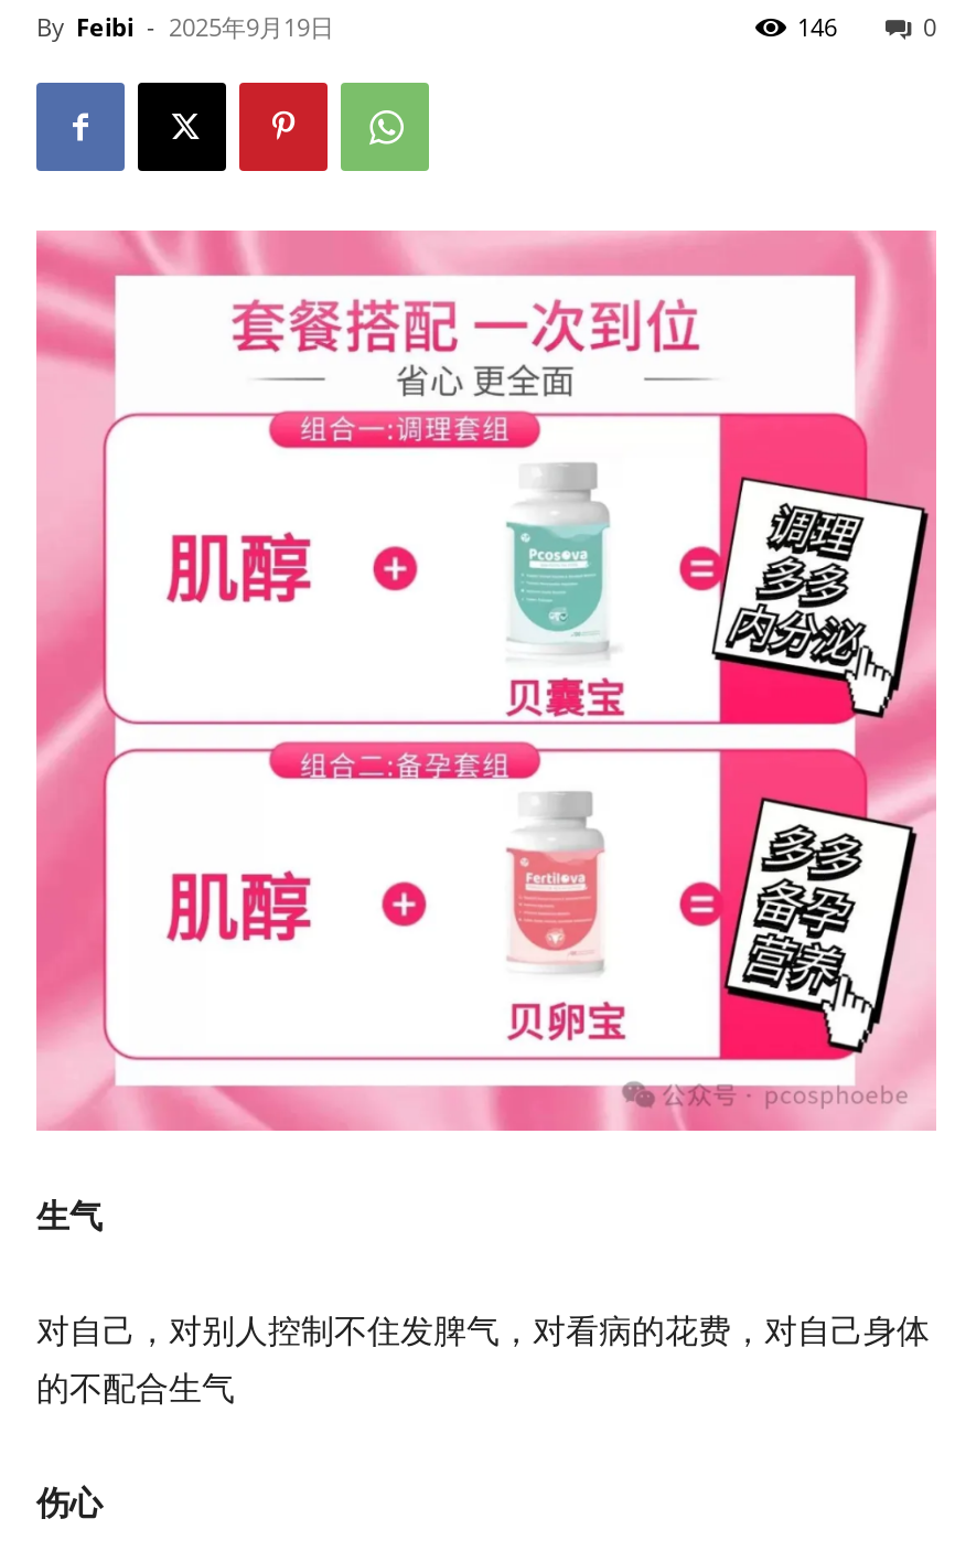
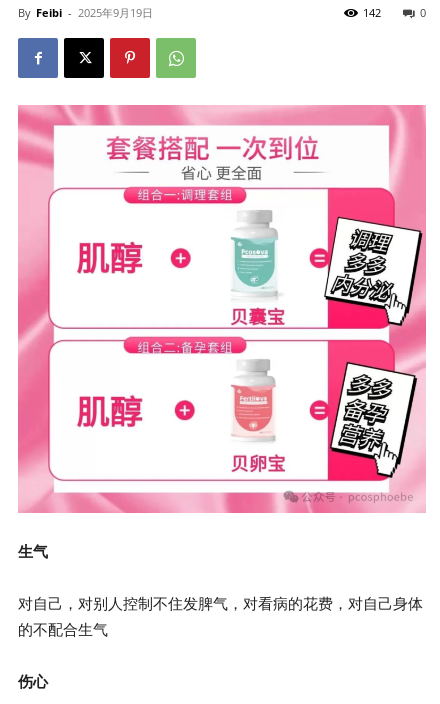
- 146
+ 142
